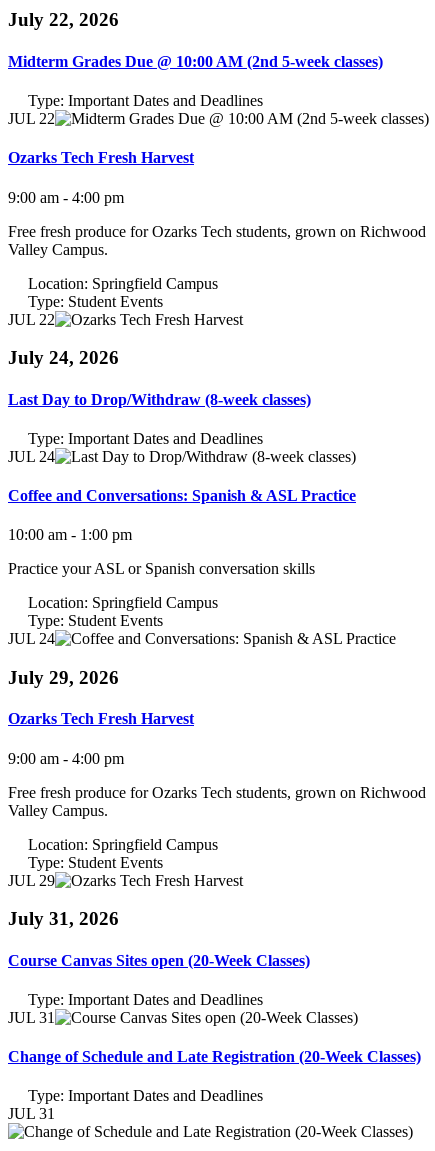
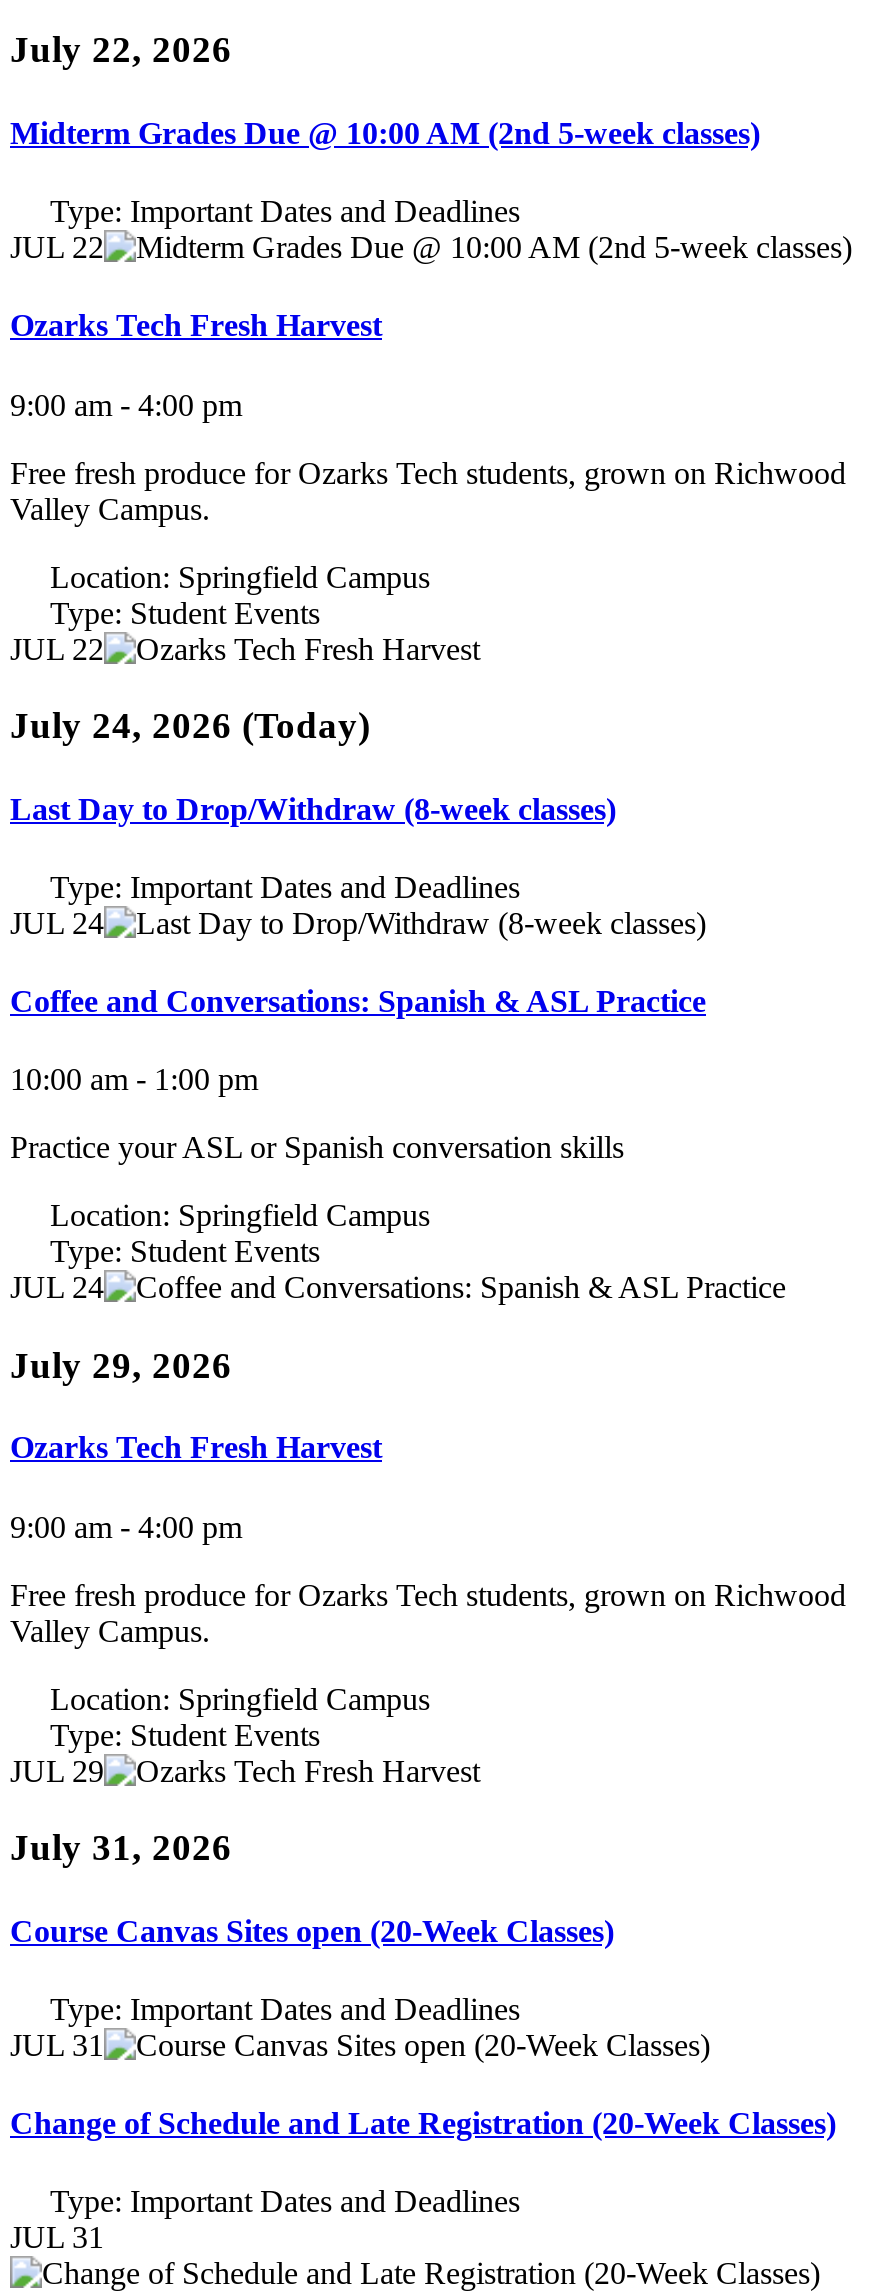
- July 24, 2026
+ July 24, 2026 (Today)
